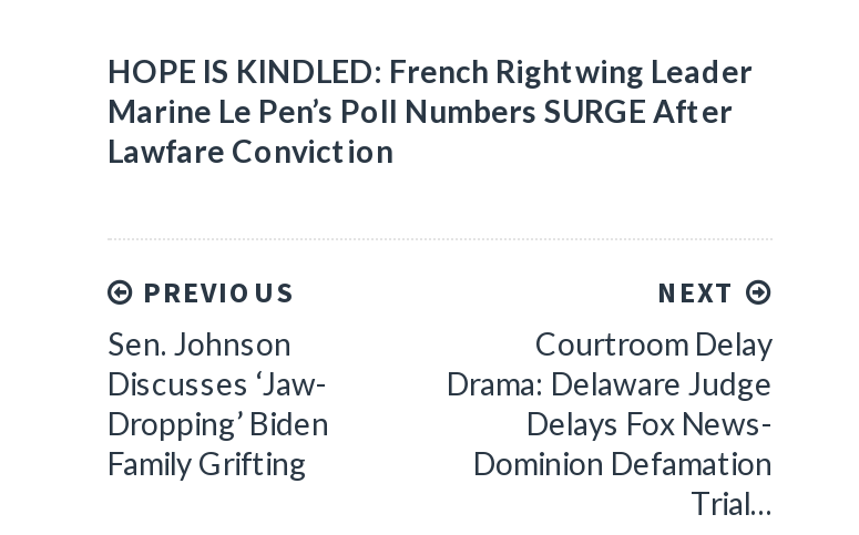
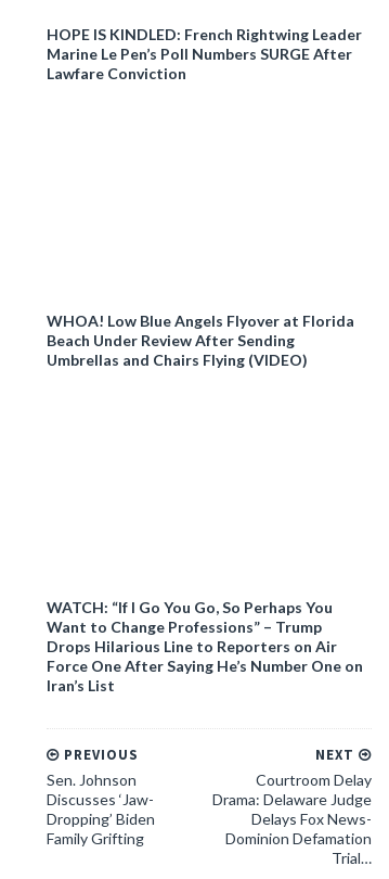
+ WHOA! Low Blue Angels Flyover at Florida
+ Beach Under Review After Sending
+ Umbrellas and Chairs Flying (VIDEO)

+ WATCH: “If I Go You Go, So Perhaps You
+ Want to Change Professions” – Trump
+ Drops Hilarious Line to Reporters on Air
+ Force One After Saying He’s Number One on
+ Iran’s List
